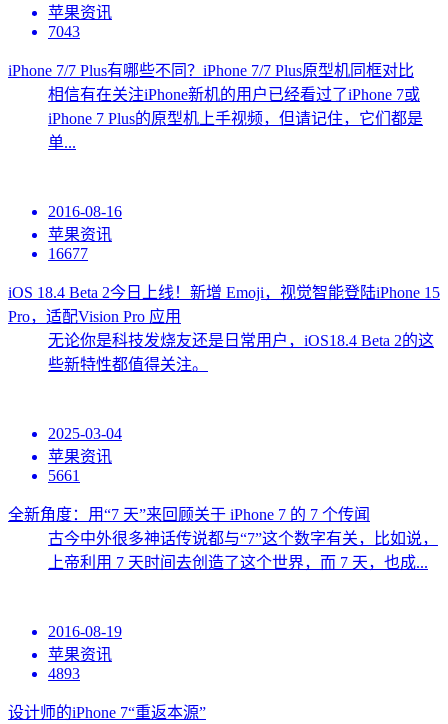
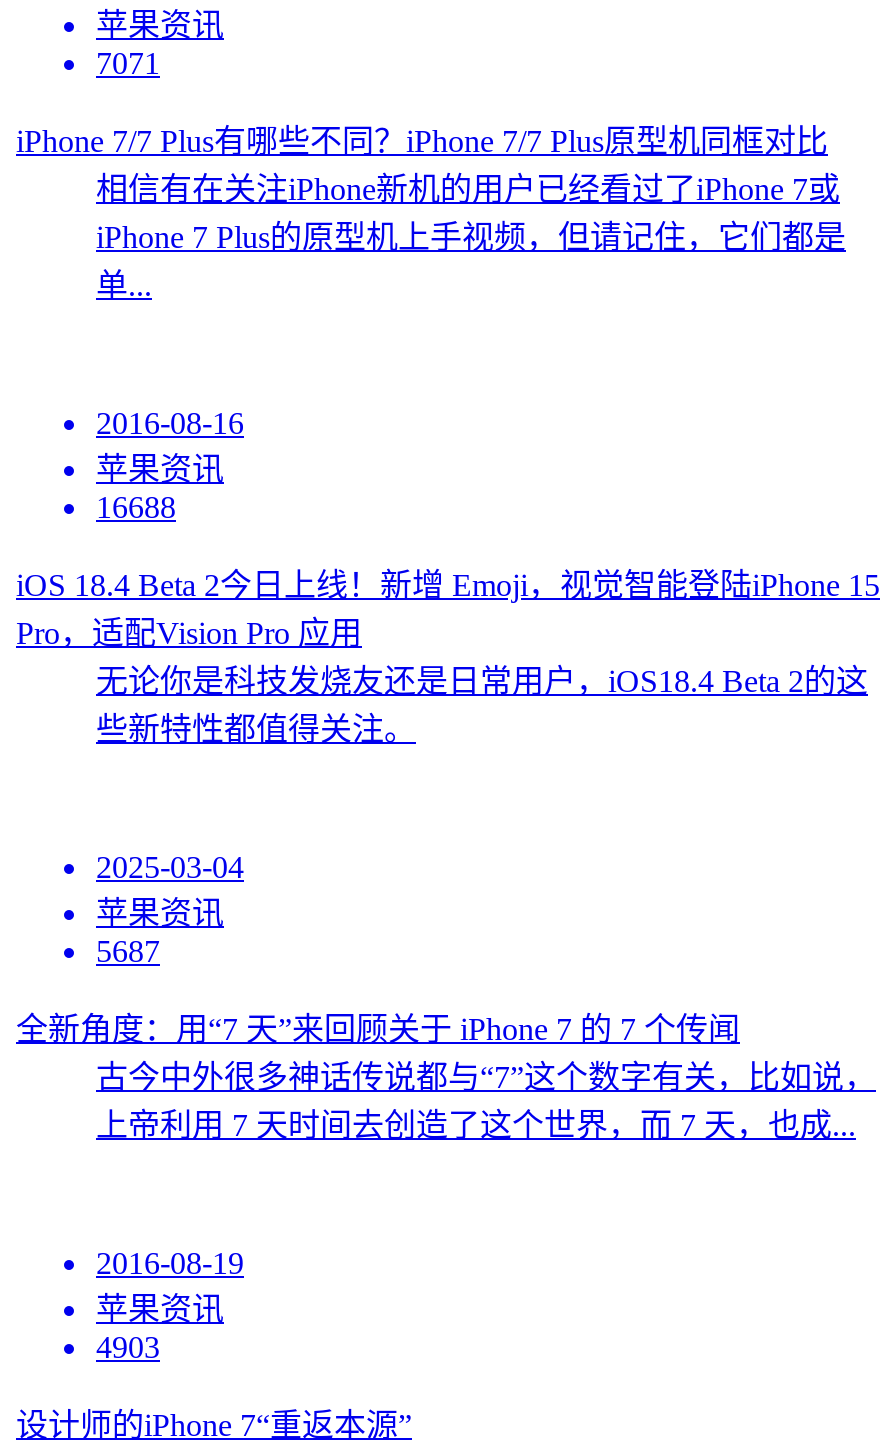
- 7043
+ 7071

- 16677
+ 16688

- 5661
+ 5687

- 4893
+ 4903
